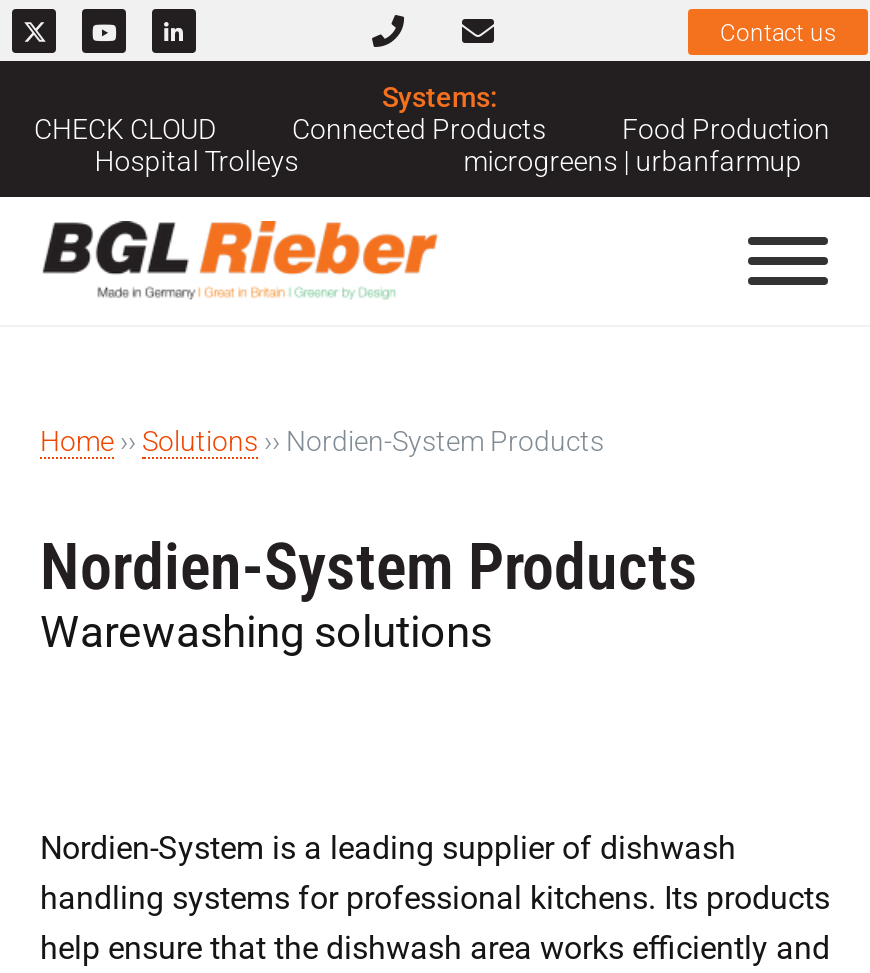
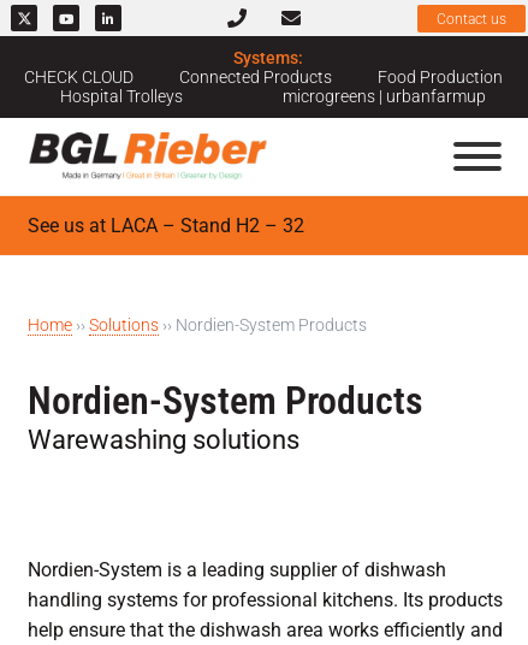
+ See us at LACA – Stand H2 – 32
